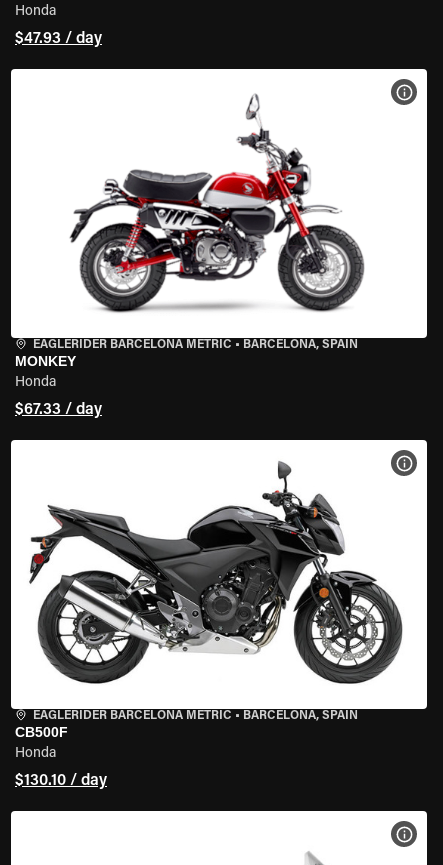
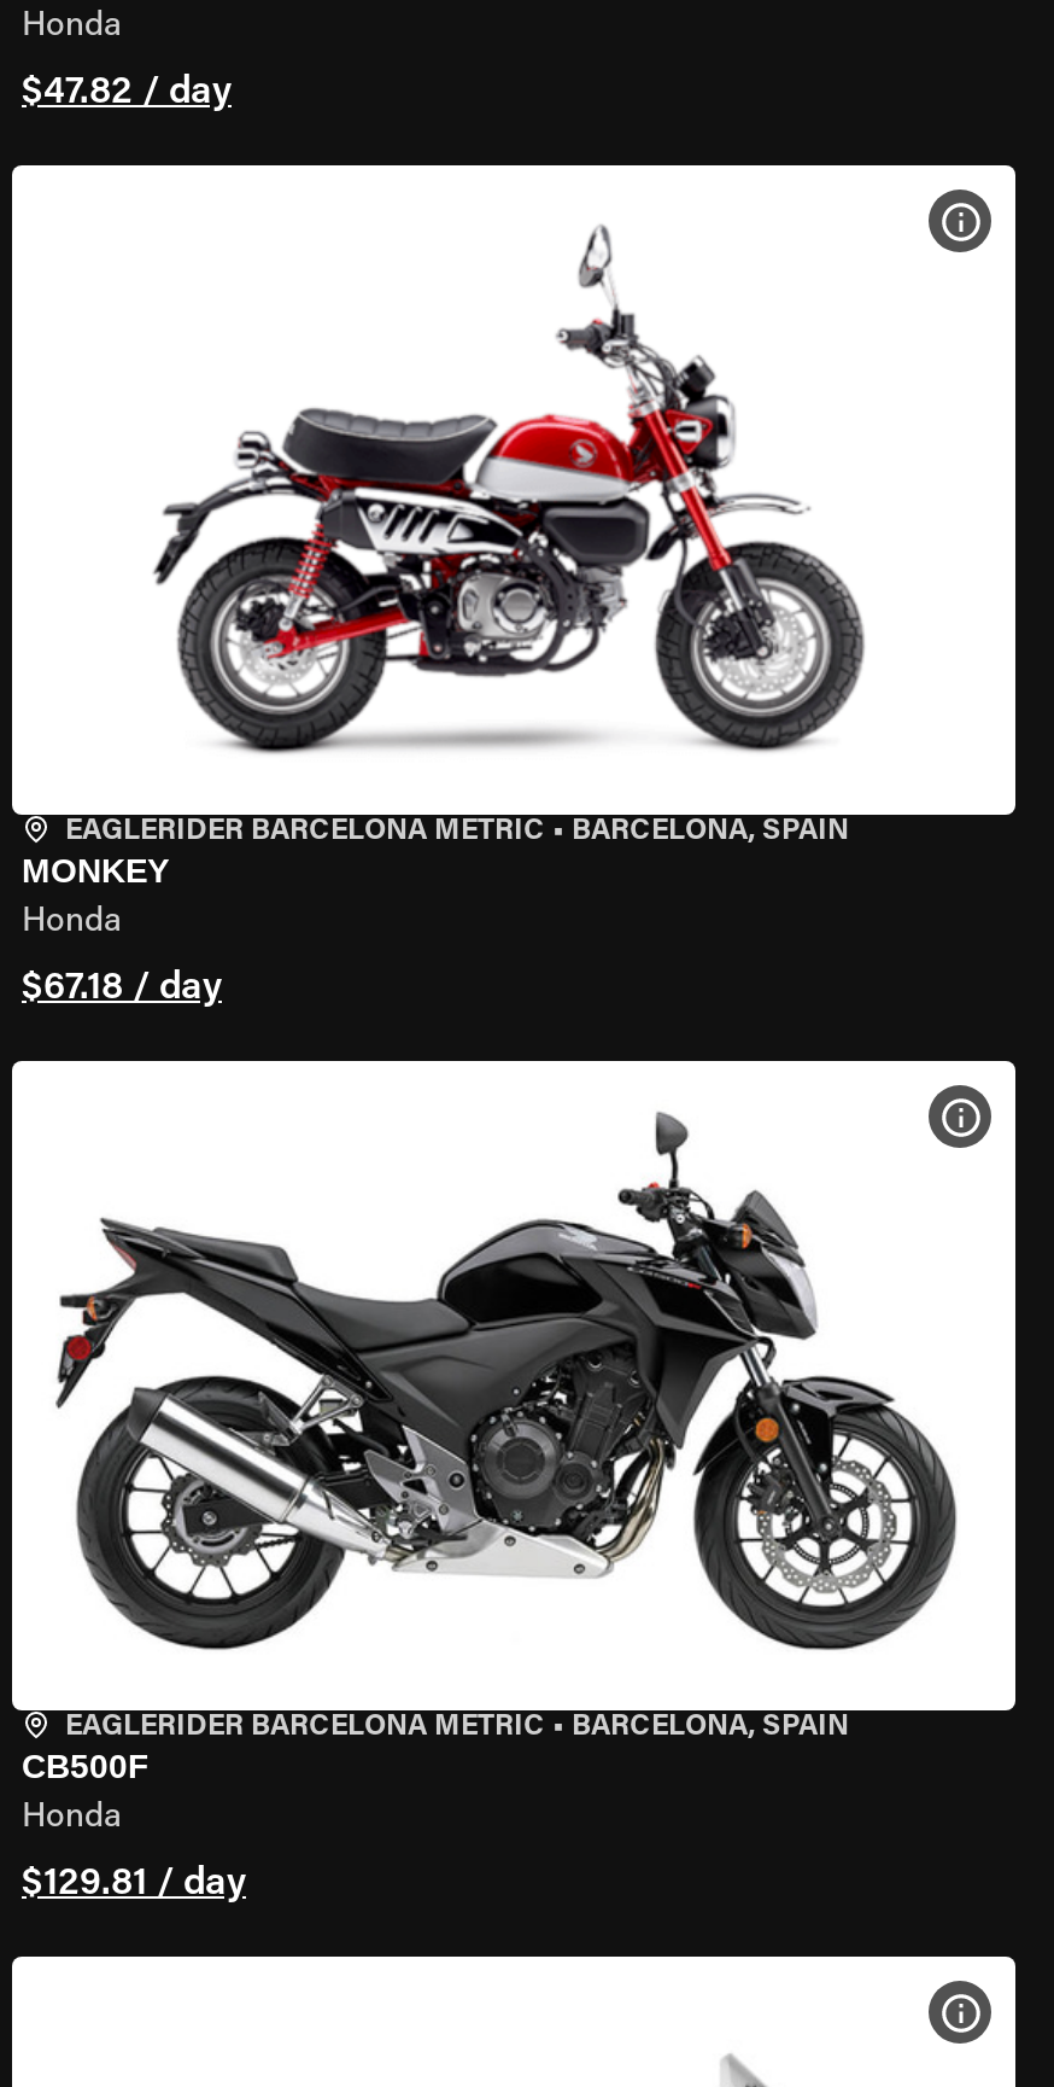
- $47.93 / day
+ $47.82 / day

- $67.33 / day
+ $67.18 / day

- $130.10 / day
+ $129.81 / day
